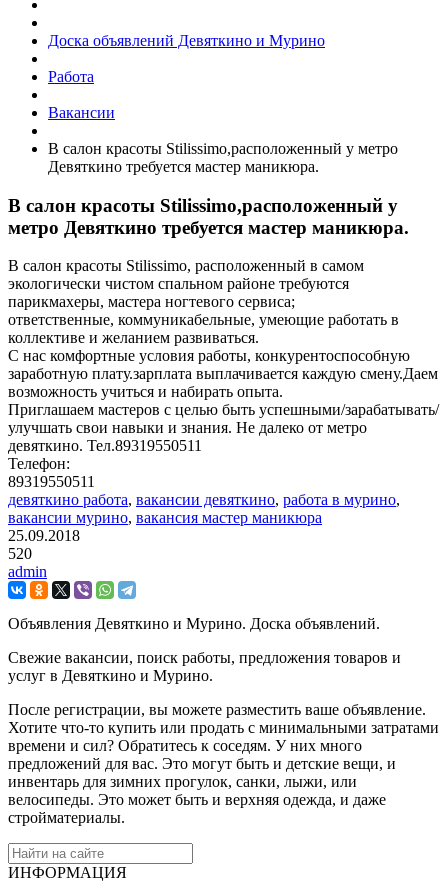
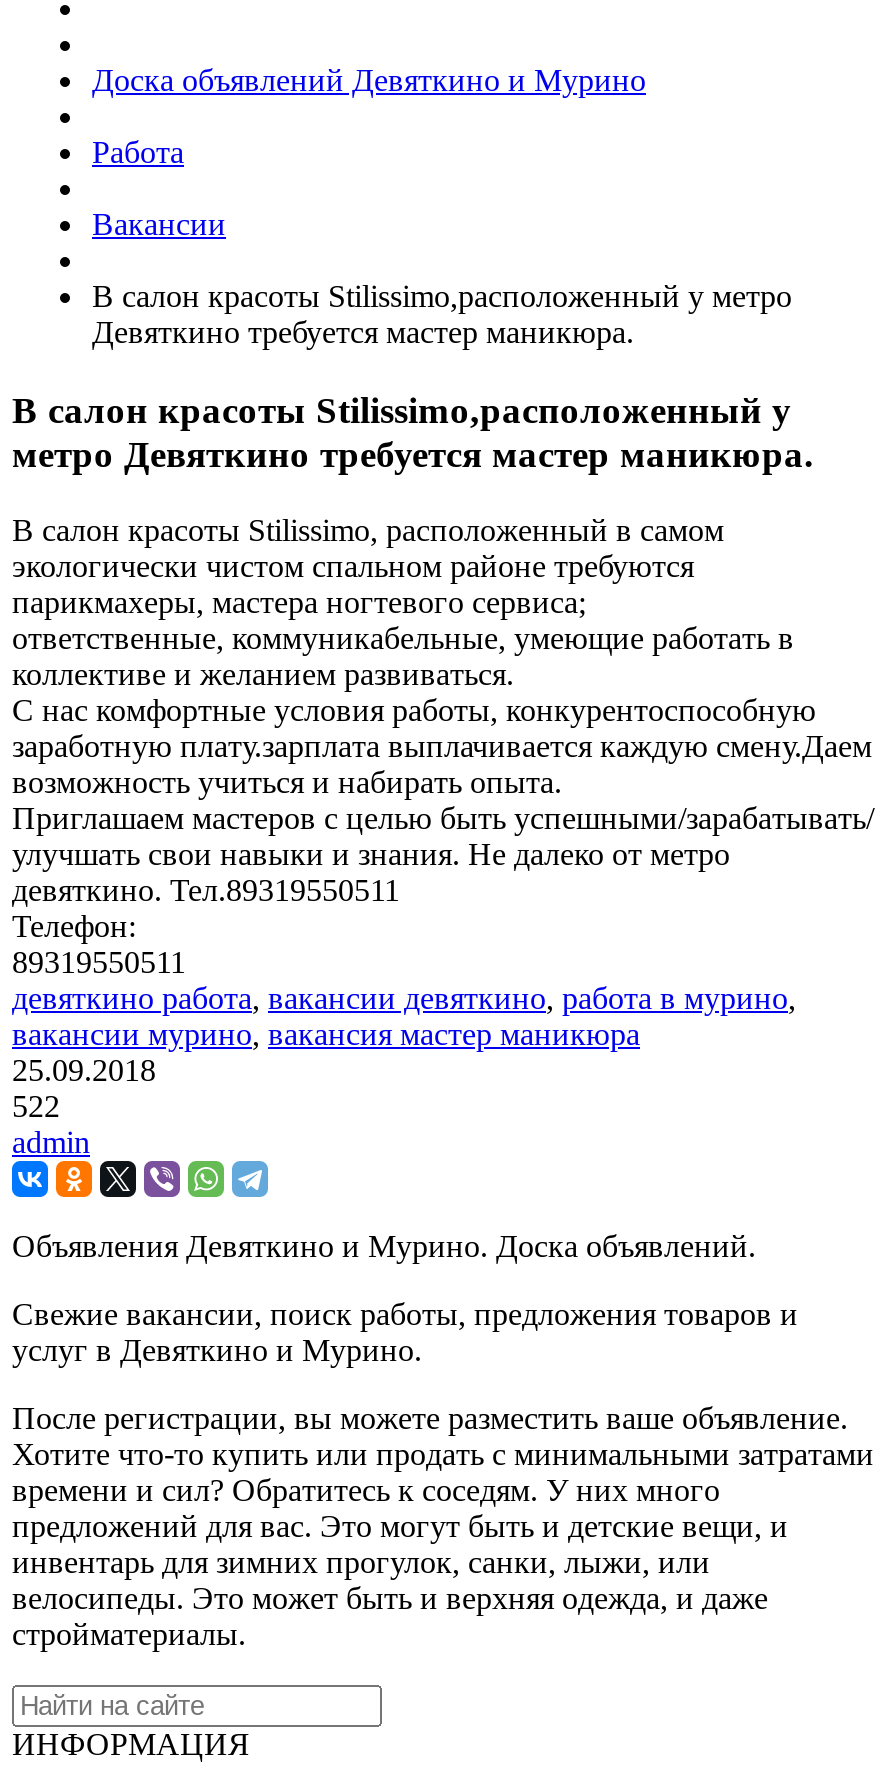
- 520
+ 522
